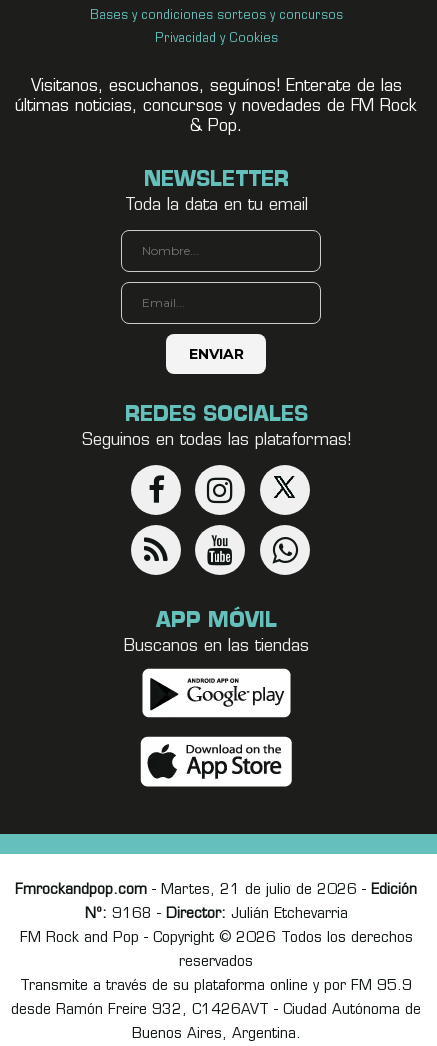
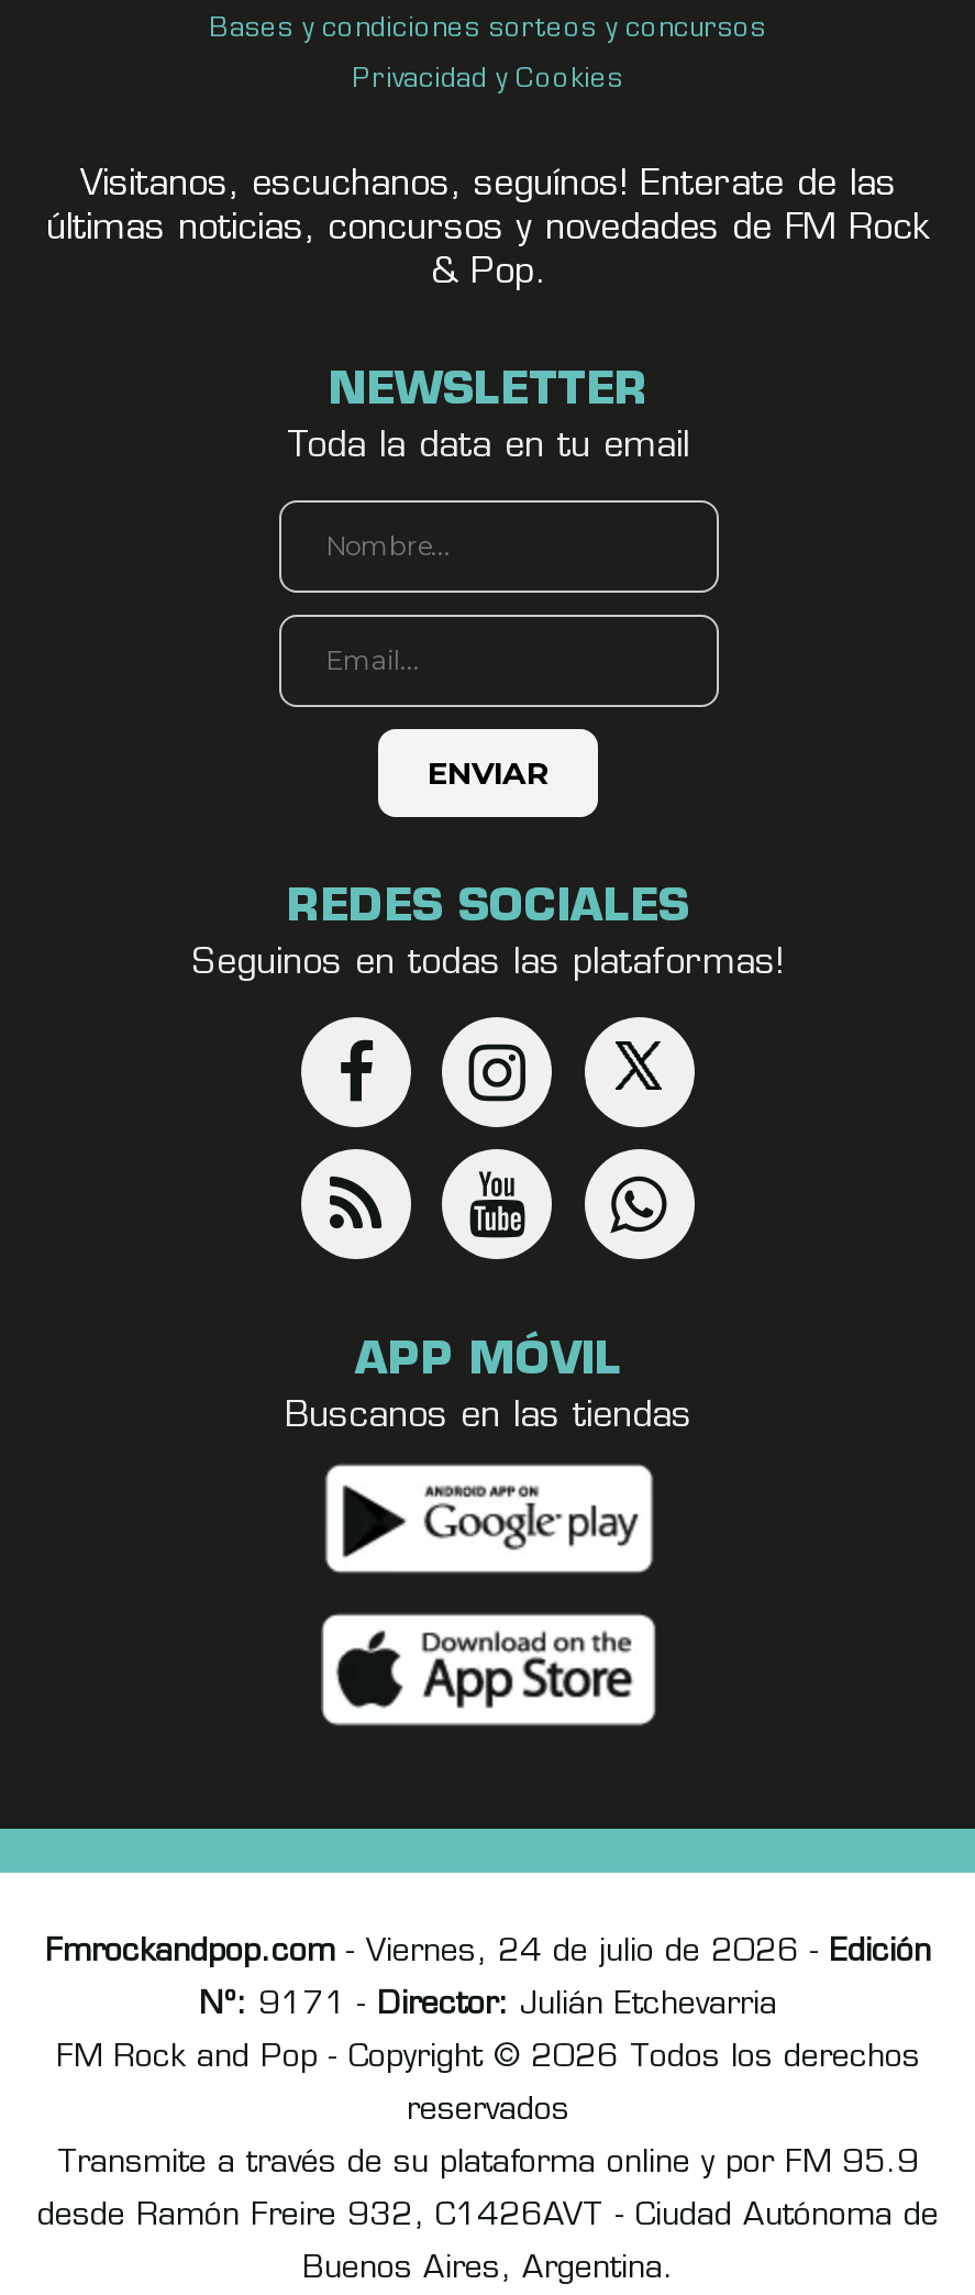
- Fmrockandpop.com - Martes, 21 de julio de 2026 - Edición
+ Fmrockandpop.com - Viernes, 24 de julio de 2026 - Edición

- Nº: 9168 - Director: Julián Etchevarria
+ Nº: 9171 - Director: Julián Etchevarria
